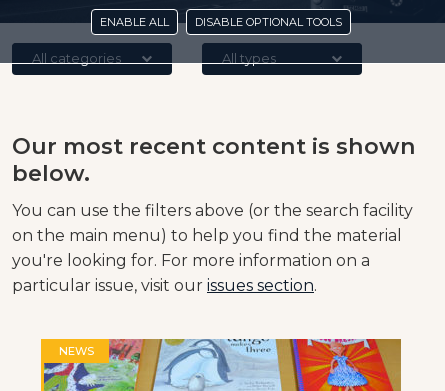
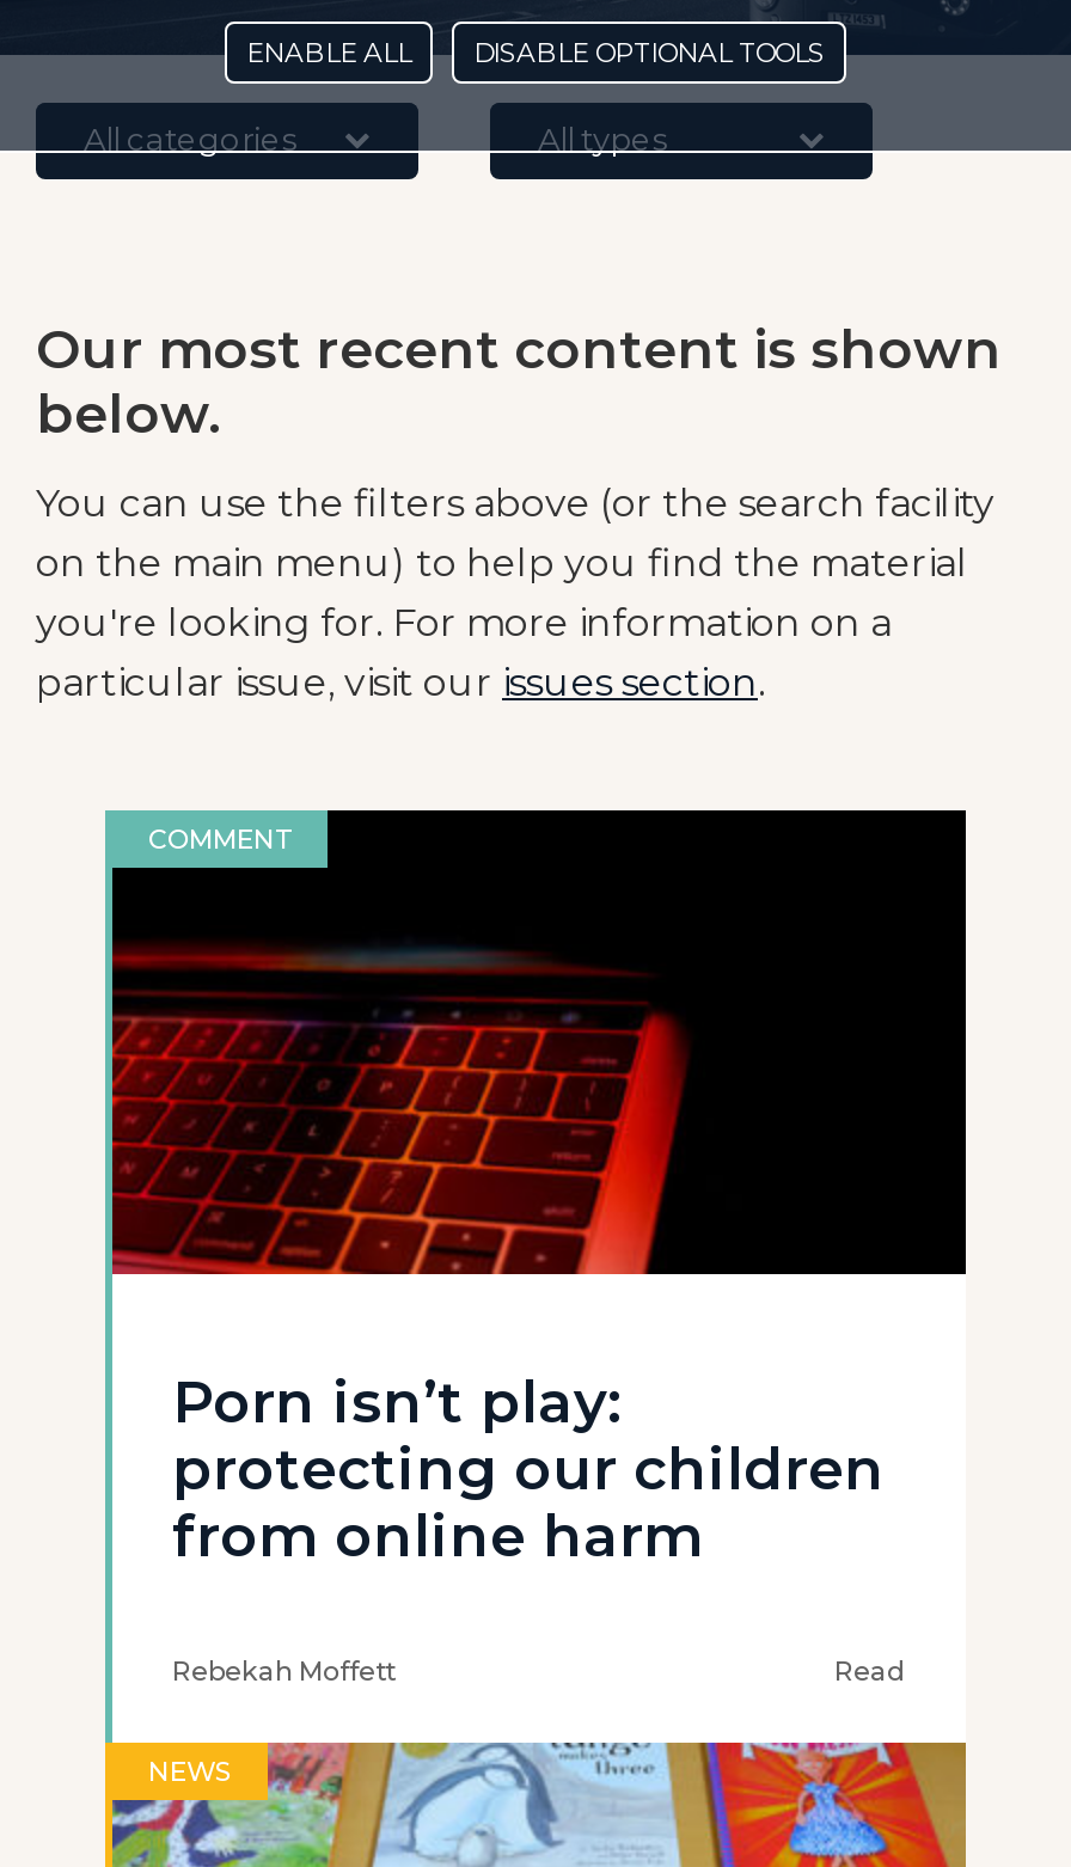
+ [image]
+ COMMENT

+ Porn isn’t play:
+ protecting our children
+ from online harm
+ Rebekah Moffett
+ Read
